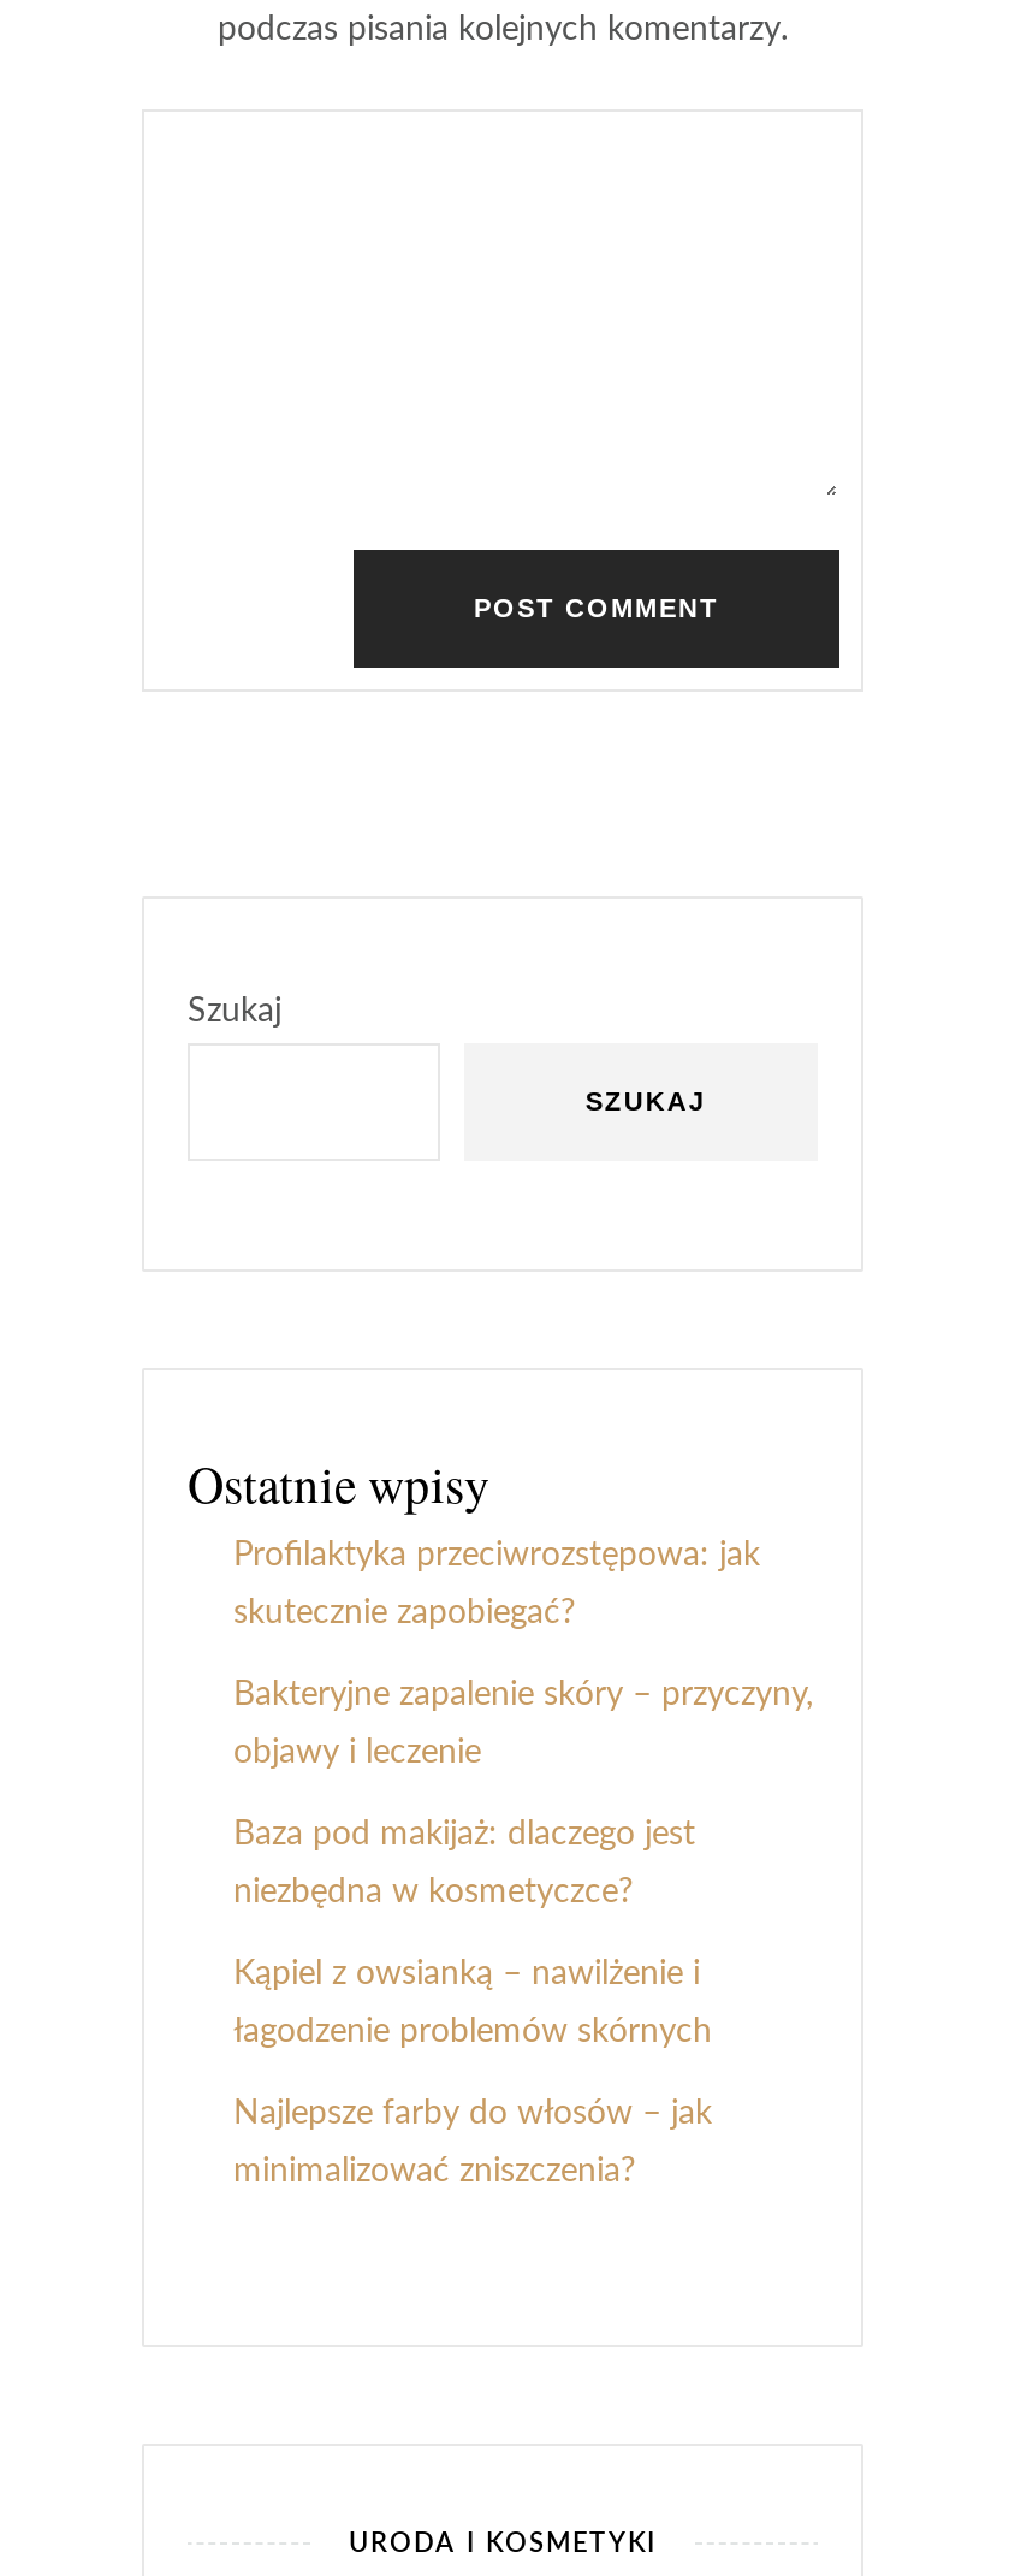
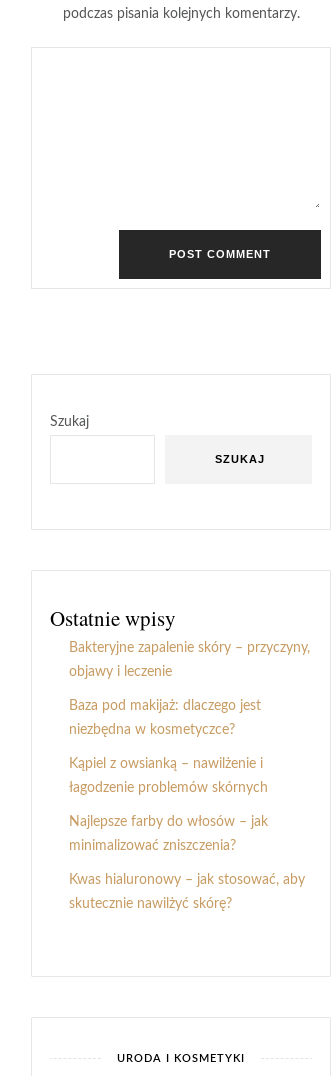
- Profilaktyka przeciwrozstępowa: jak
- skutecznie zapobiegać?

moved up: Bakteryjne zapalenie skóry – przyczyny, | objawy i leczenie | Baza pod makijaż: dlaczego jest | niezbędna w kosmetyczce? | Kąpiel z owsianką – nawilżenie i | łagodzenie problemów skórnych | Najlepsze farby do włosów – jak | minimalizować zniszczenia?

+ Kwas hialuronowy – jak stosować, aby
+ skutecznie nawilżyć skórę?
